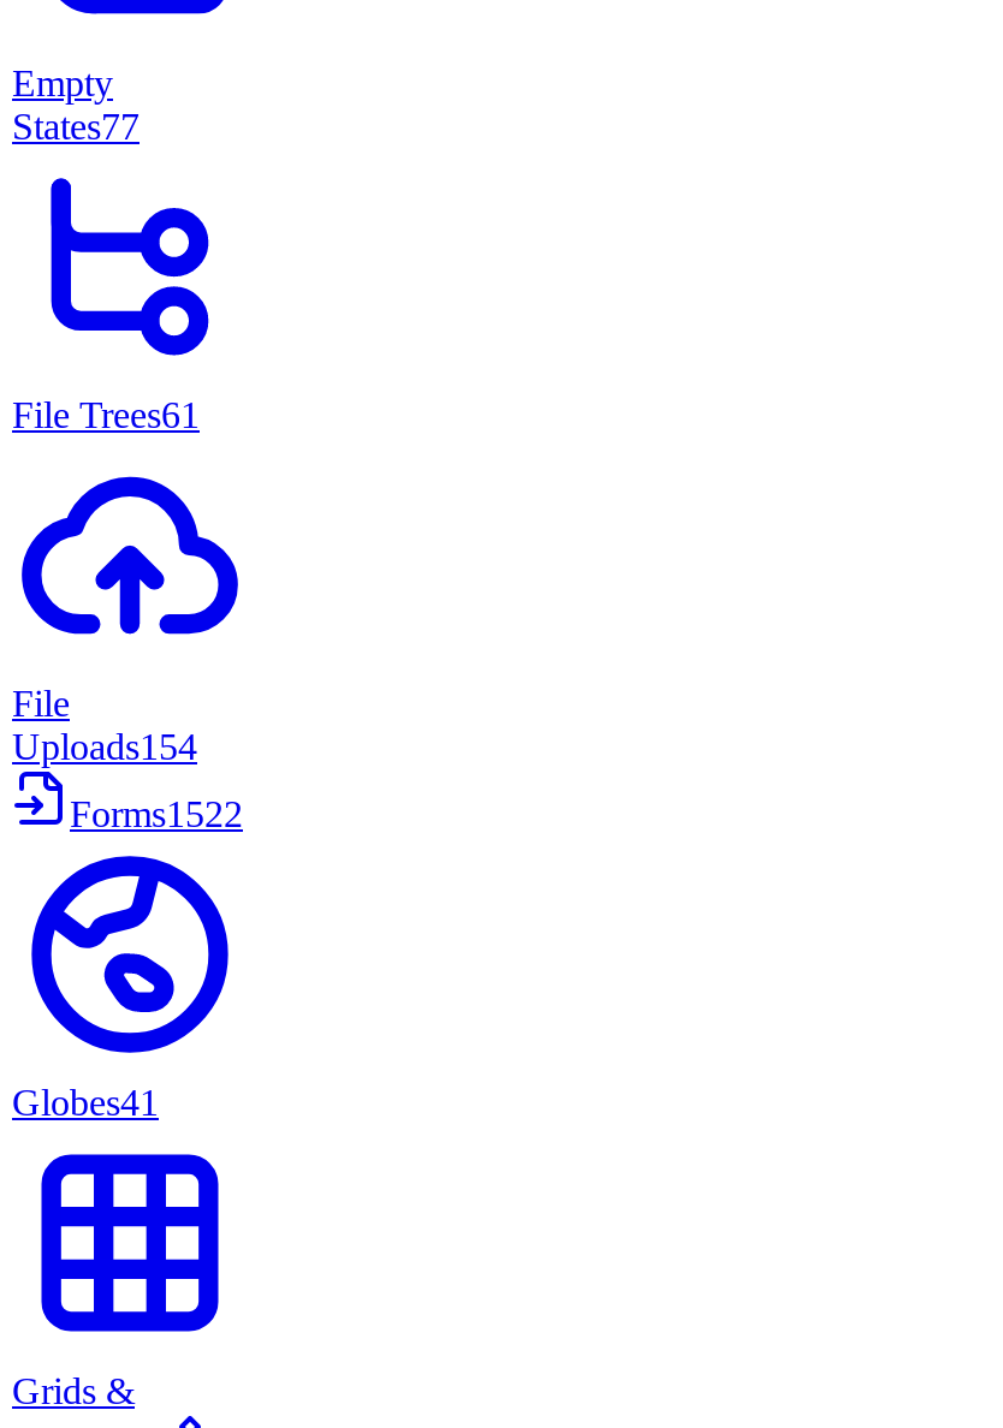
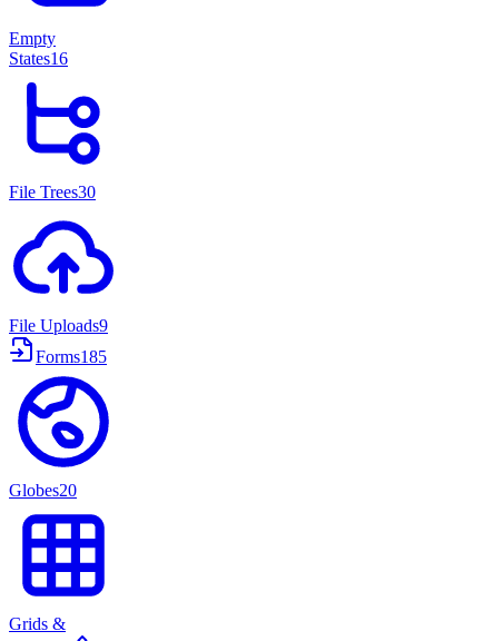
- States77
+ States16

- File Trees61
+ File Trees30

- File
- Uploads154
+ File Uploads9

- Forms1522
+ Forms185

- Globes41
+ Globes20
